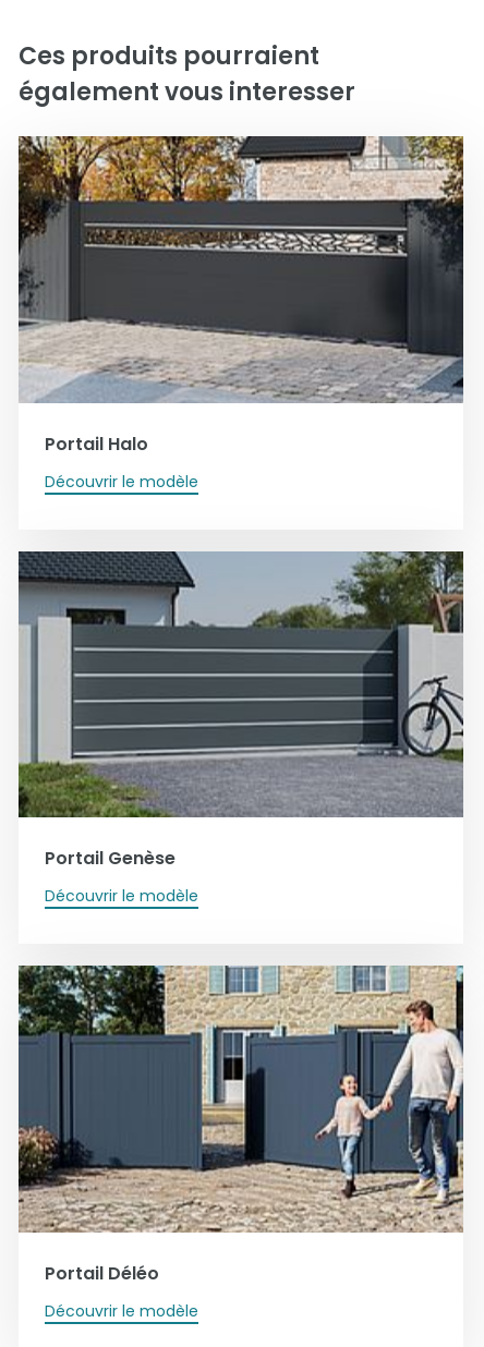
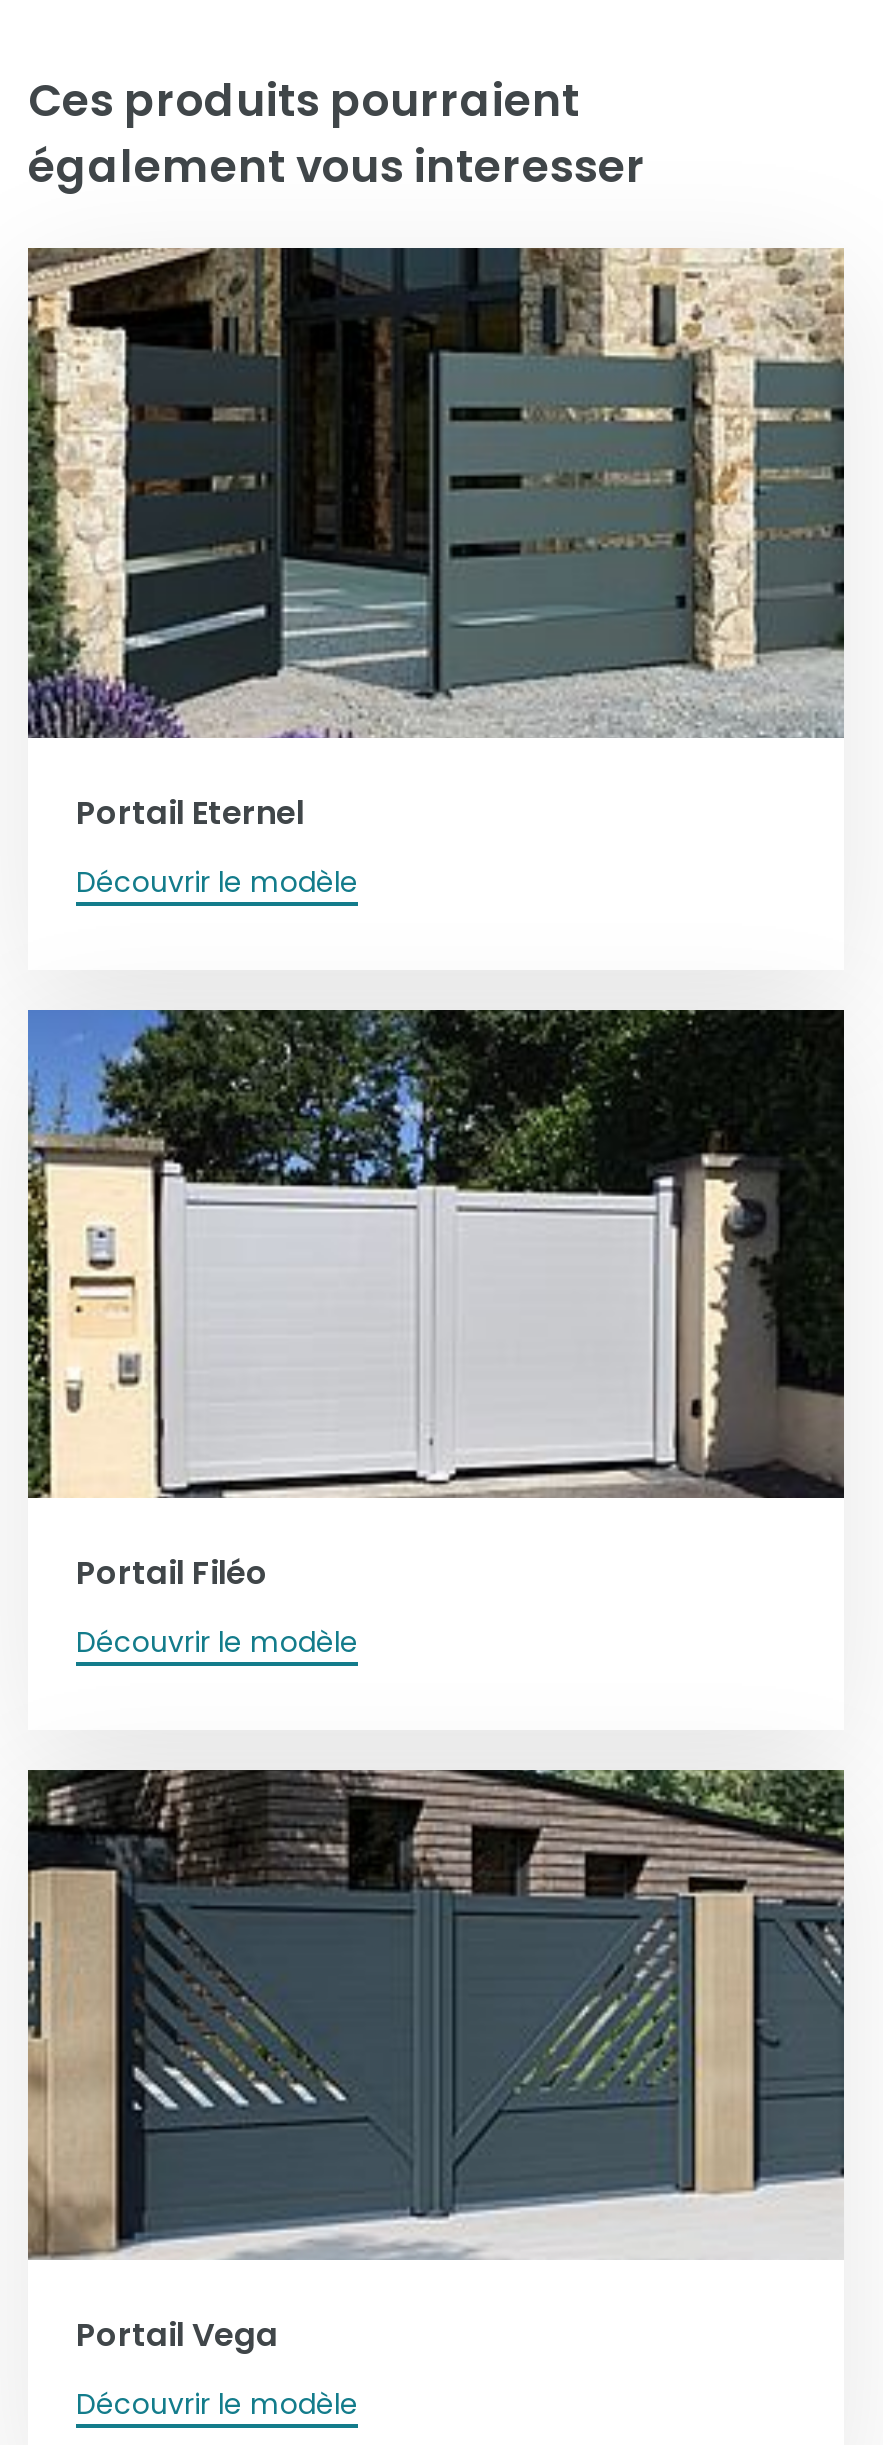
- [image]
- Portail Halo
+ [image]
+ Portail Eternel

- [image]
- Portail Genèse
+ [image]
+ Portail Filéo

- [image]
- Portail Déléo
+ [image]
+ Portail Vega
